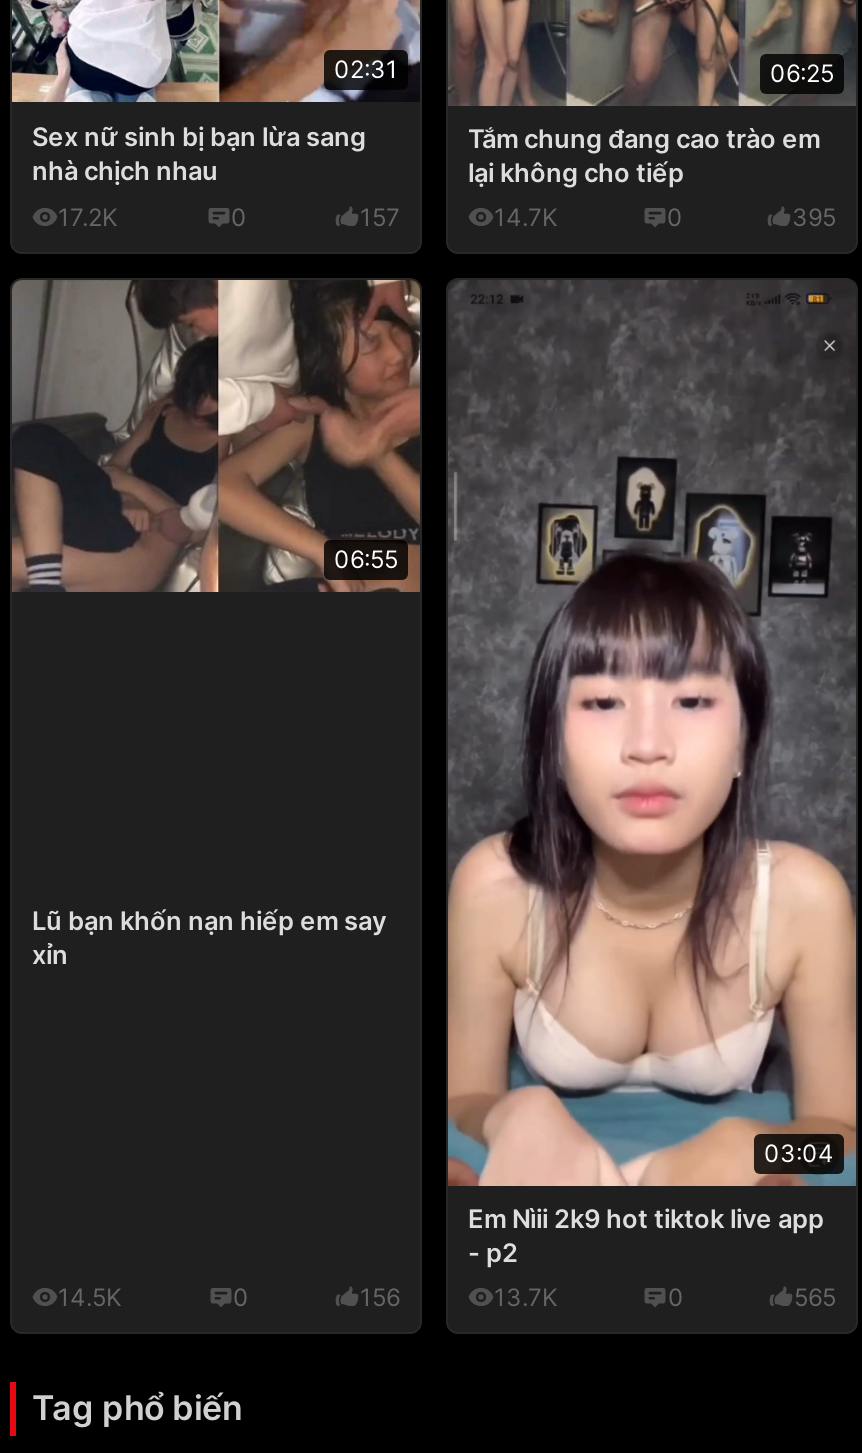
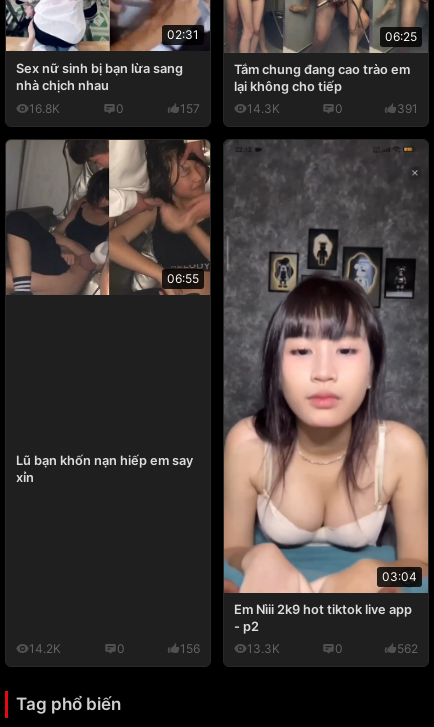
- 17.2K
+ 16.8K

- 14.7K
+ 14.3K

- 395
+ 391

- 14.5K
+ 14.2K

- 13.7K
+ 13.3K

- 565
+ 562
